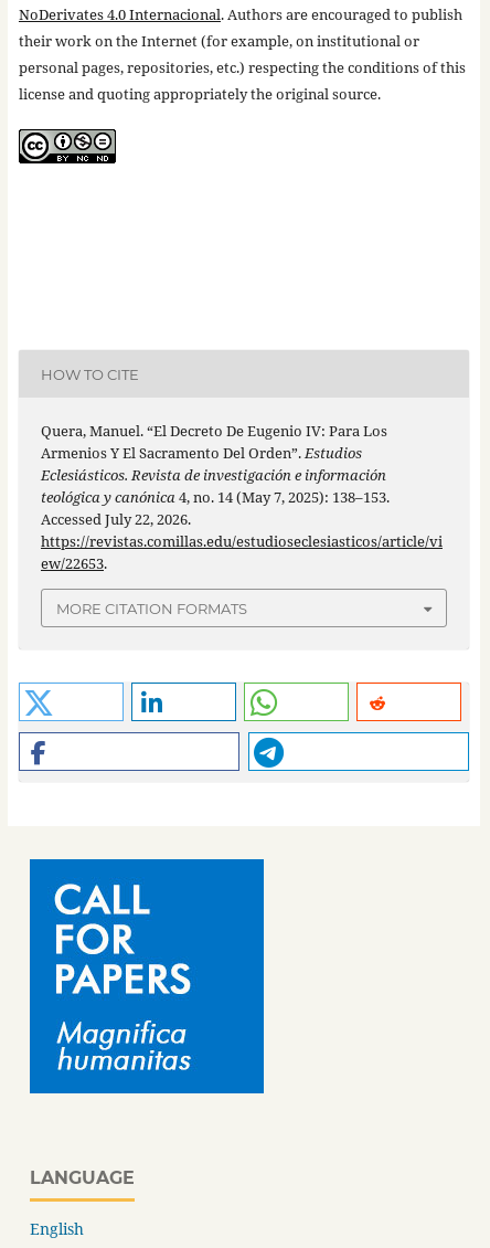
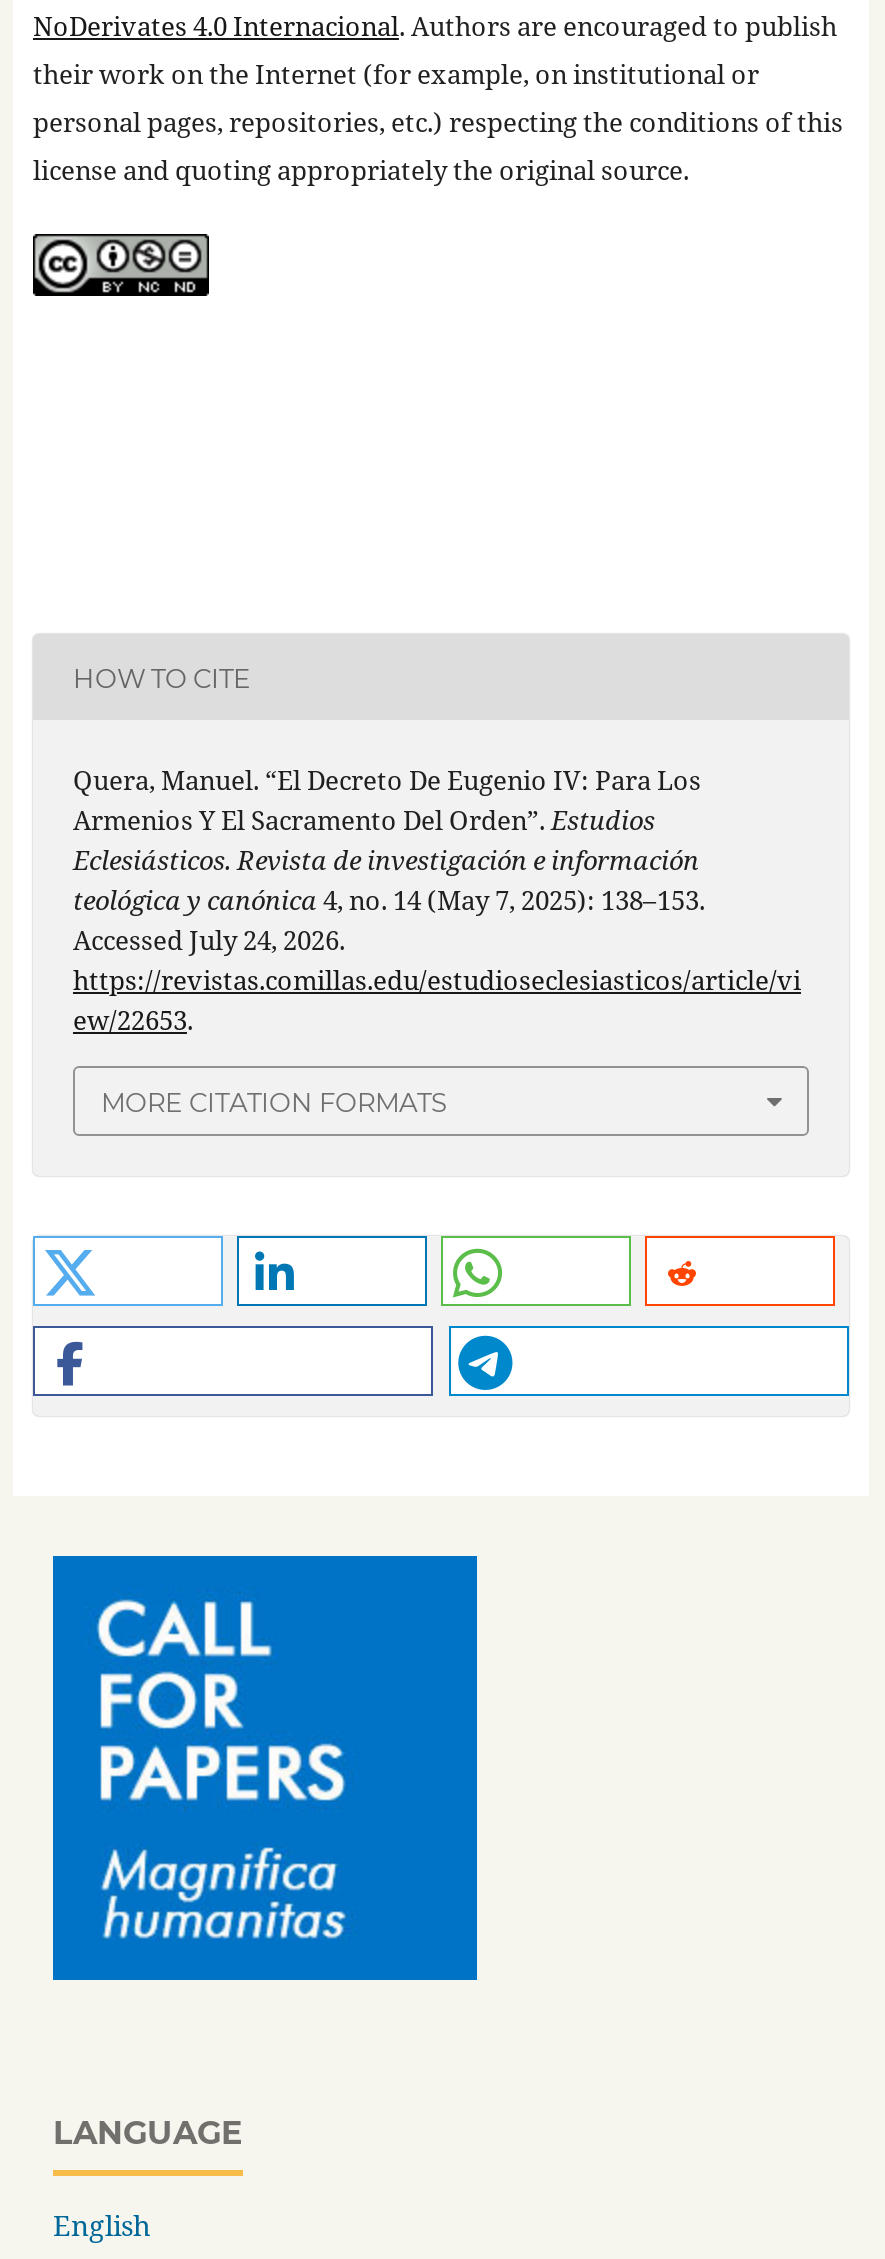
- Accessed July 22, 2026.
+ Accessed July 24, 2026.
